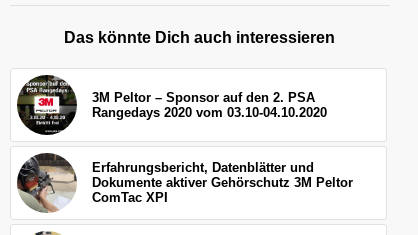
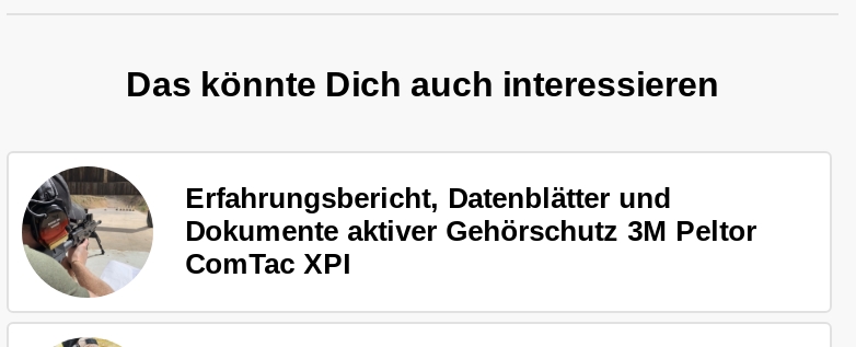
- [image]
- 3M Peltor – Sponsor auf den 2. PSA
- Rangedays 2020 vom 03.10-04.10.2020
